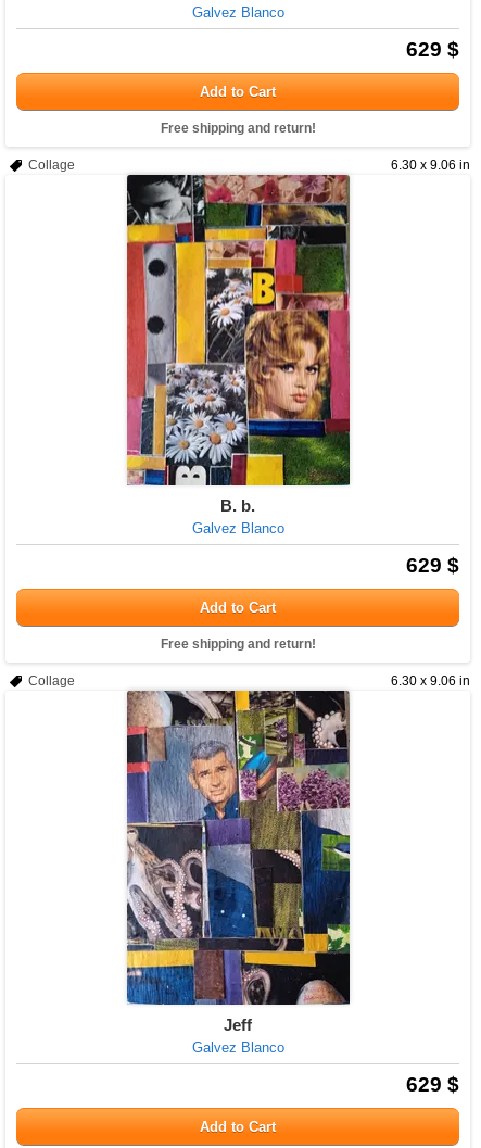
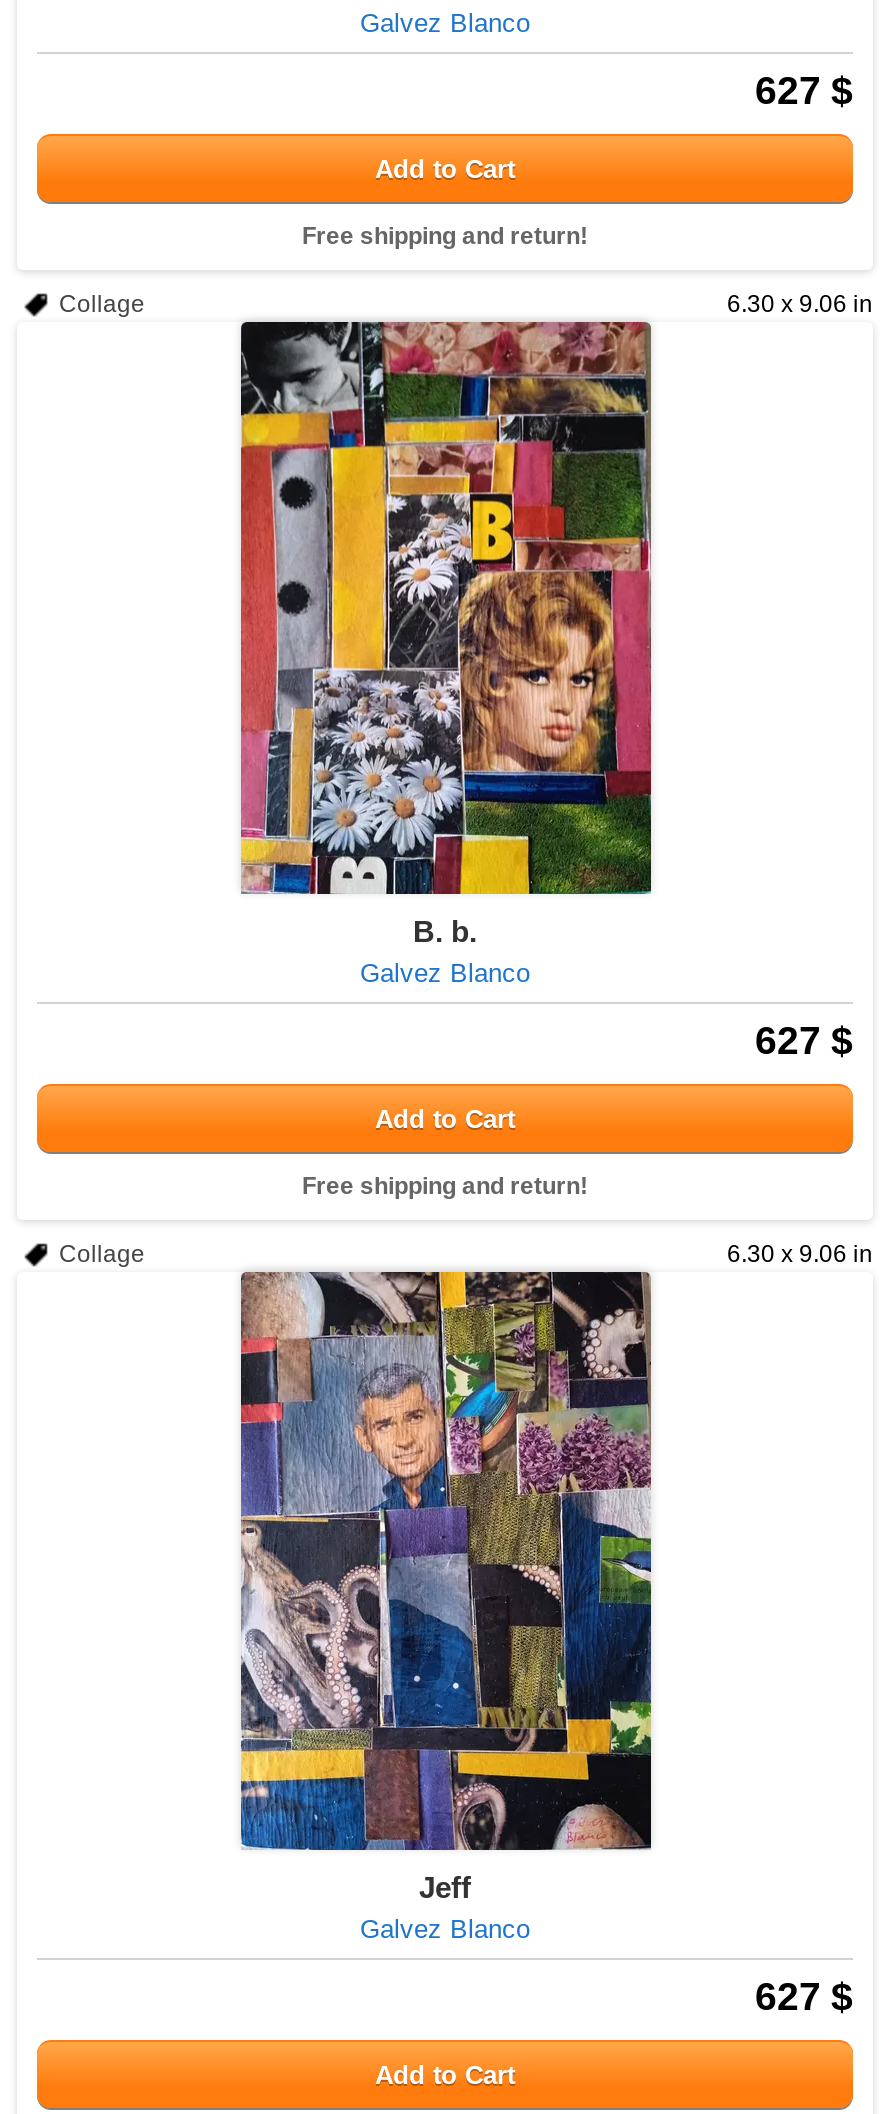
- 629 $
+ 627 $

- 629 $
+ 627 $

- 629 $
+ 627 $
